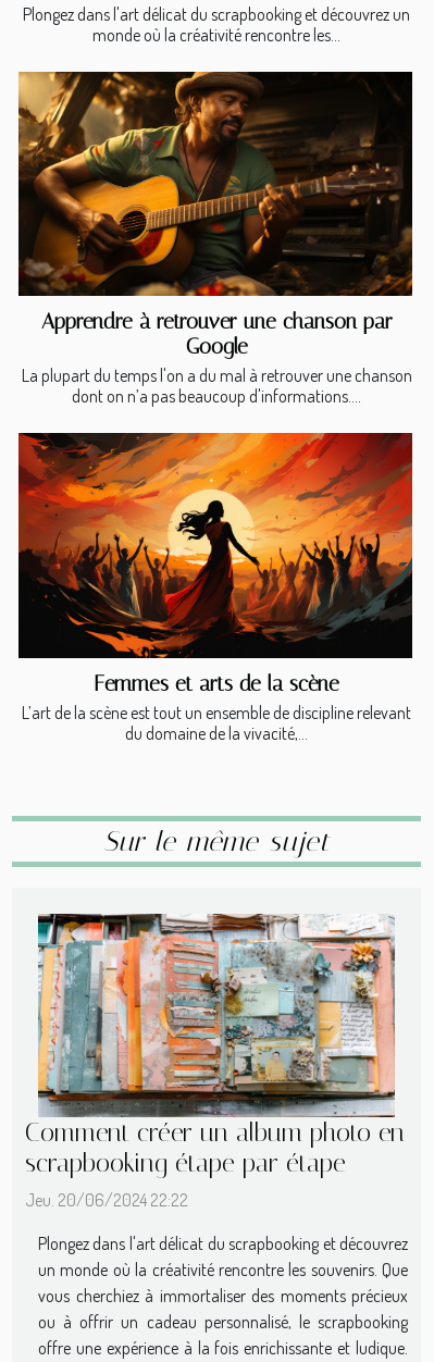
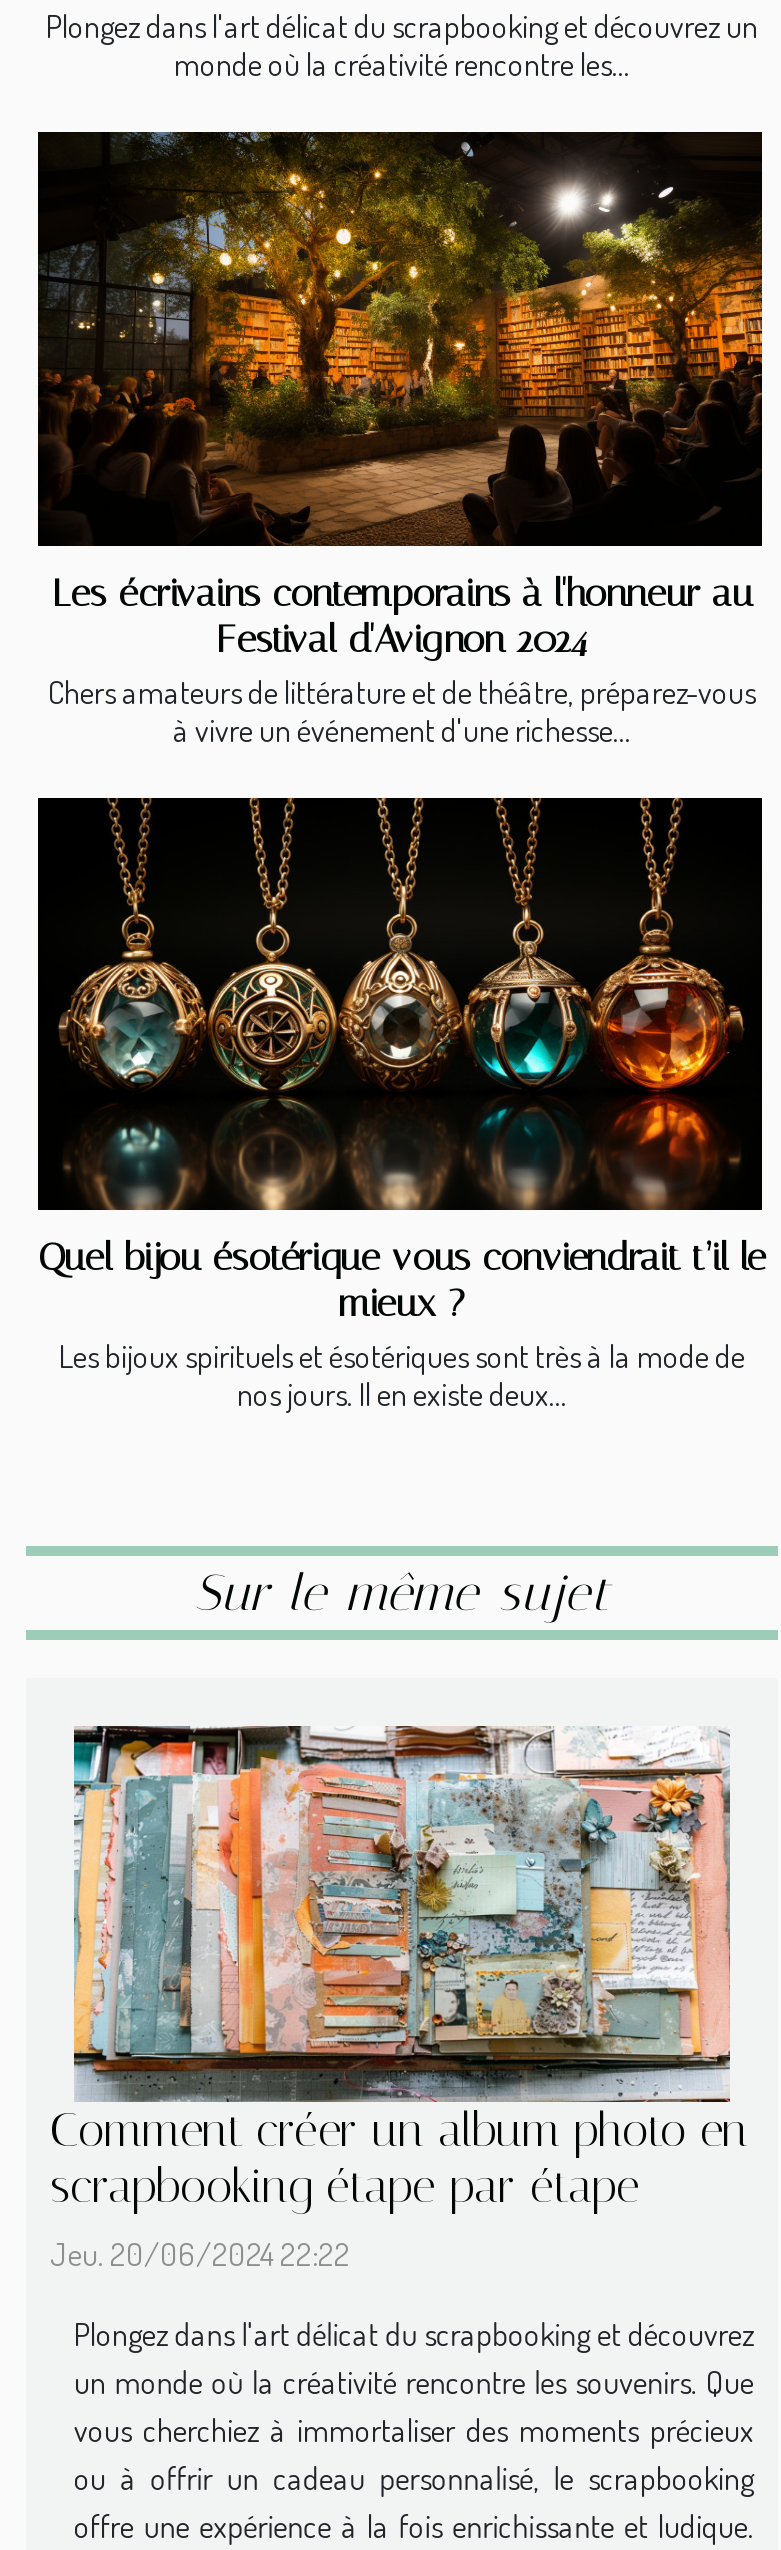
- [image]
- Apprendre à retrouver une chanson par
- Google
- La plupart du temps l'on a du mal à retrouver une chanson
- dont on n’a pas beaucoup d'informations....
+ [image]
+ Les écrivains contemporains à l'honneur au
+ Festival d'Avignon 2024
+ Chers amateurs de littérature et de théâtre, préparez-vous
+ à vivre un événement d'une richesse...

- [image]
- Femmes et arts de la scène
- L’art de la scène est tout un ensemble de discipline relevant
- du domaine de la vivacité,...
+ [image]
+ Quel bijou ésotérique vous conviendrait t’il le
+ mieux ?
+ Les bijoux spirituels et ésotériques sont très à la mode de
+ nos jours. Il en existe deux...
